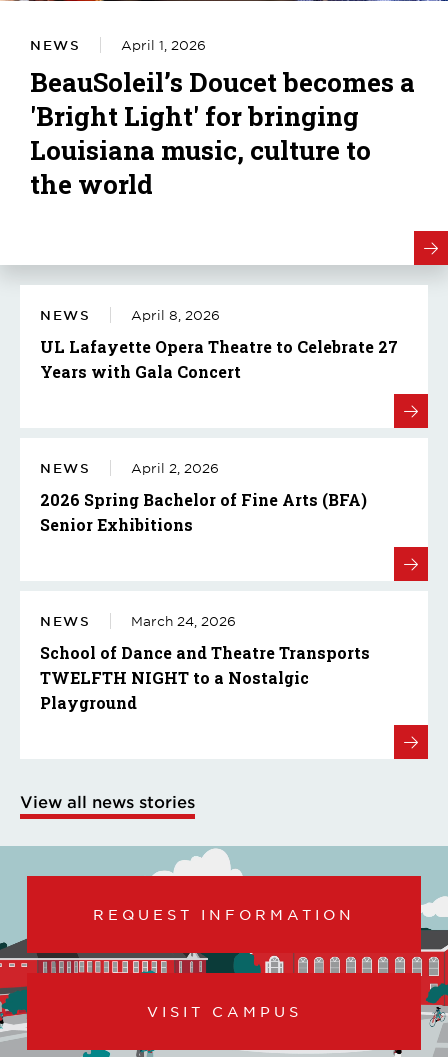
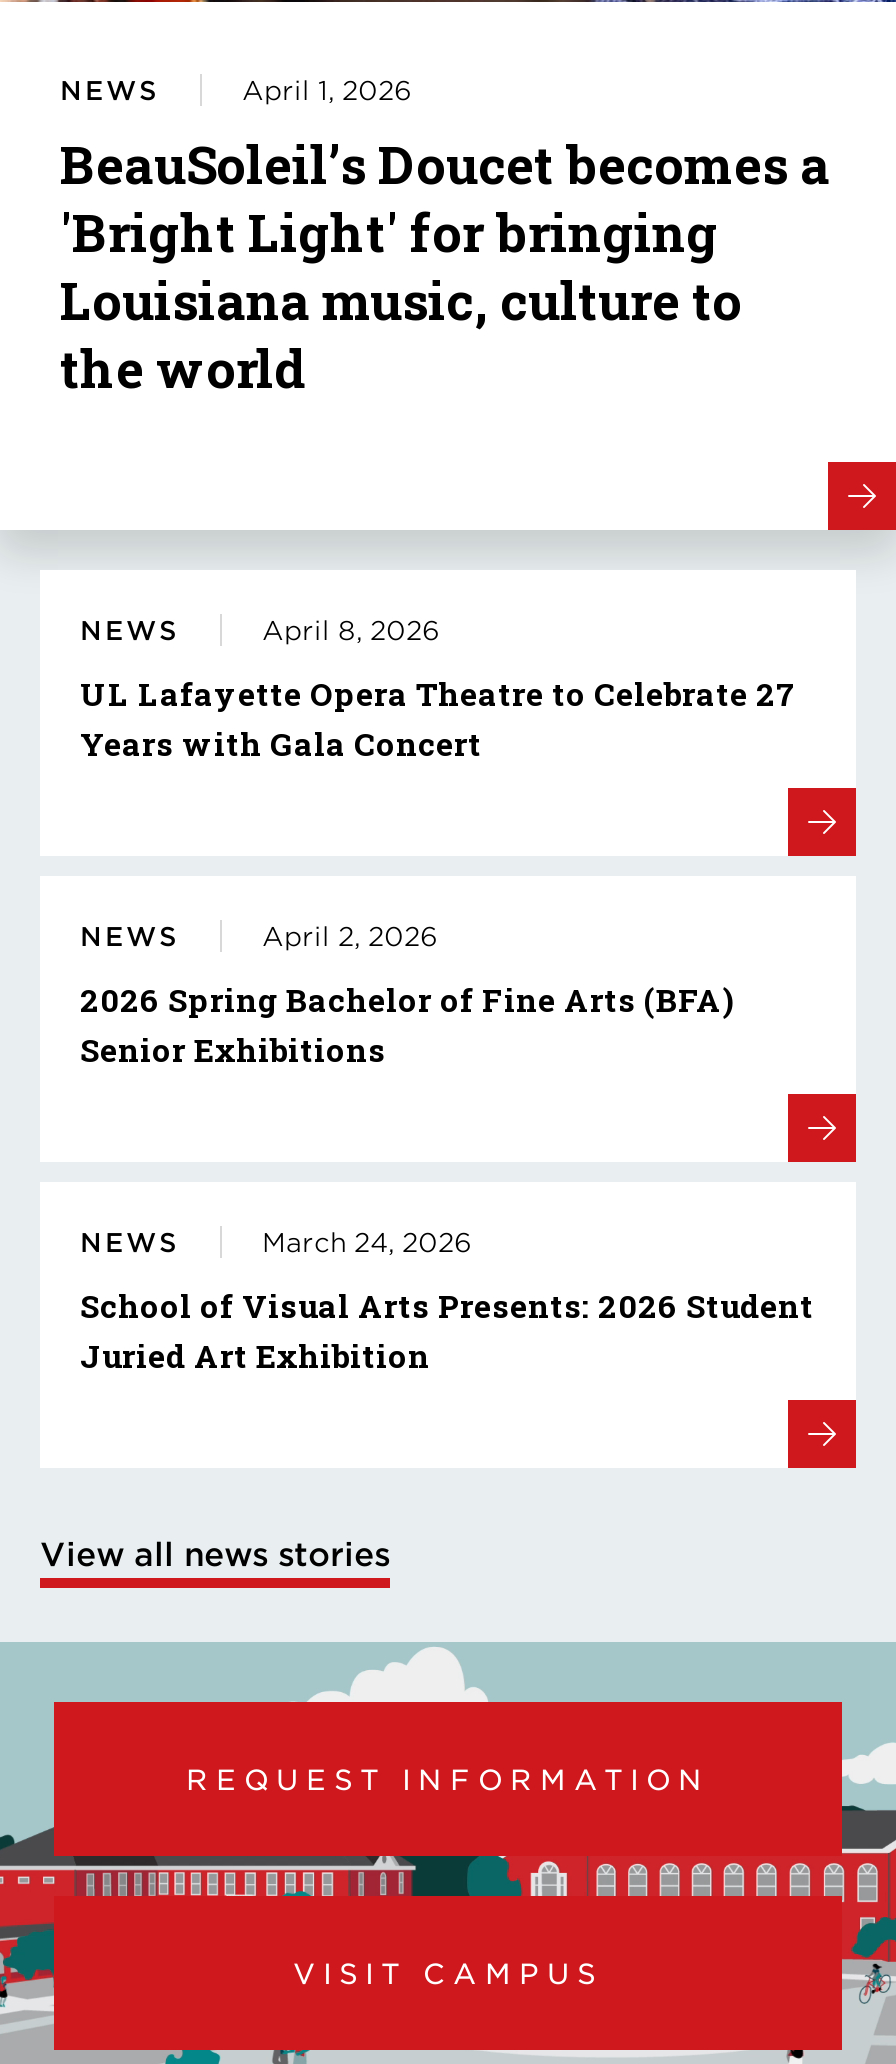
- School of Dance and Theatre Transports
- TWELFTH NIGHT to a Nostalgic
- Playground
+ School of Visual Arts Presents: 2026 Student
+ Juried Art Exhibition
